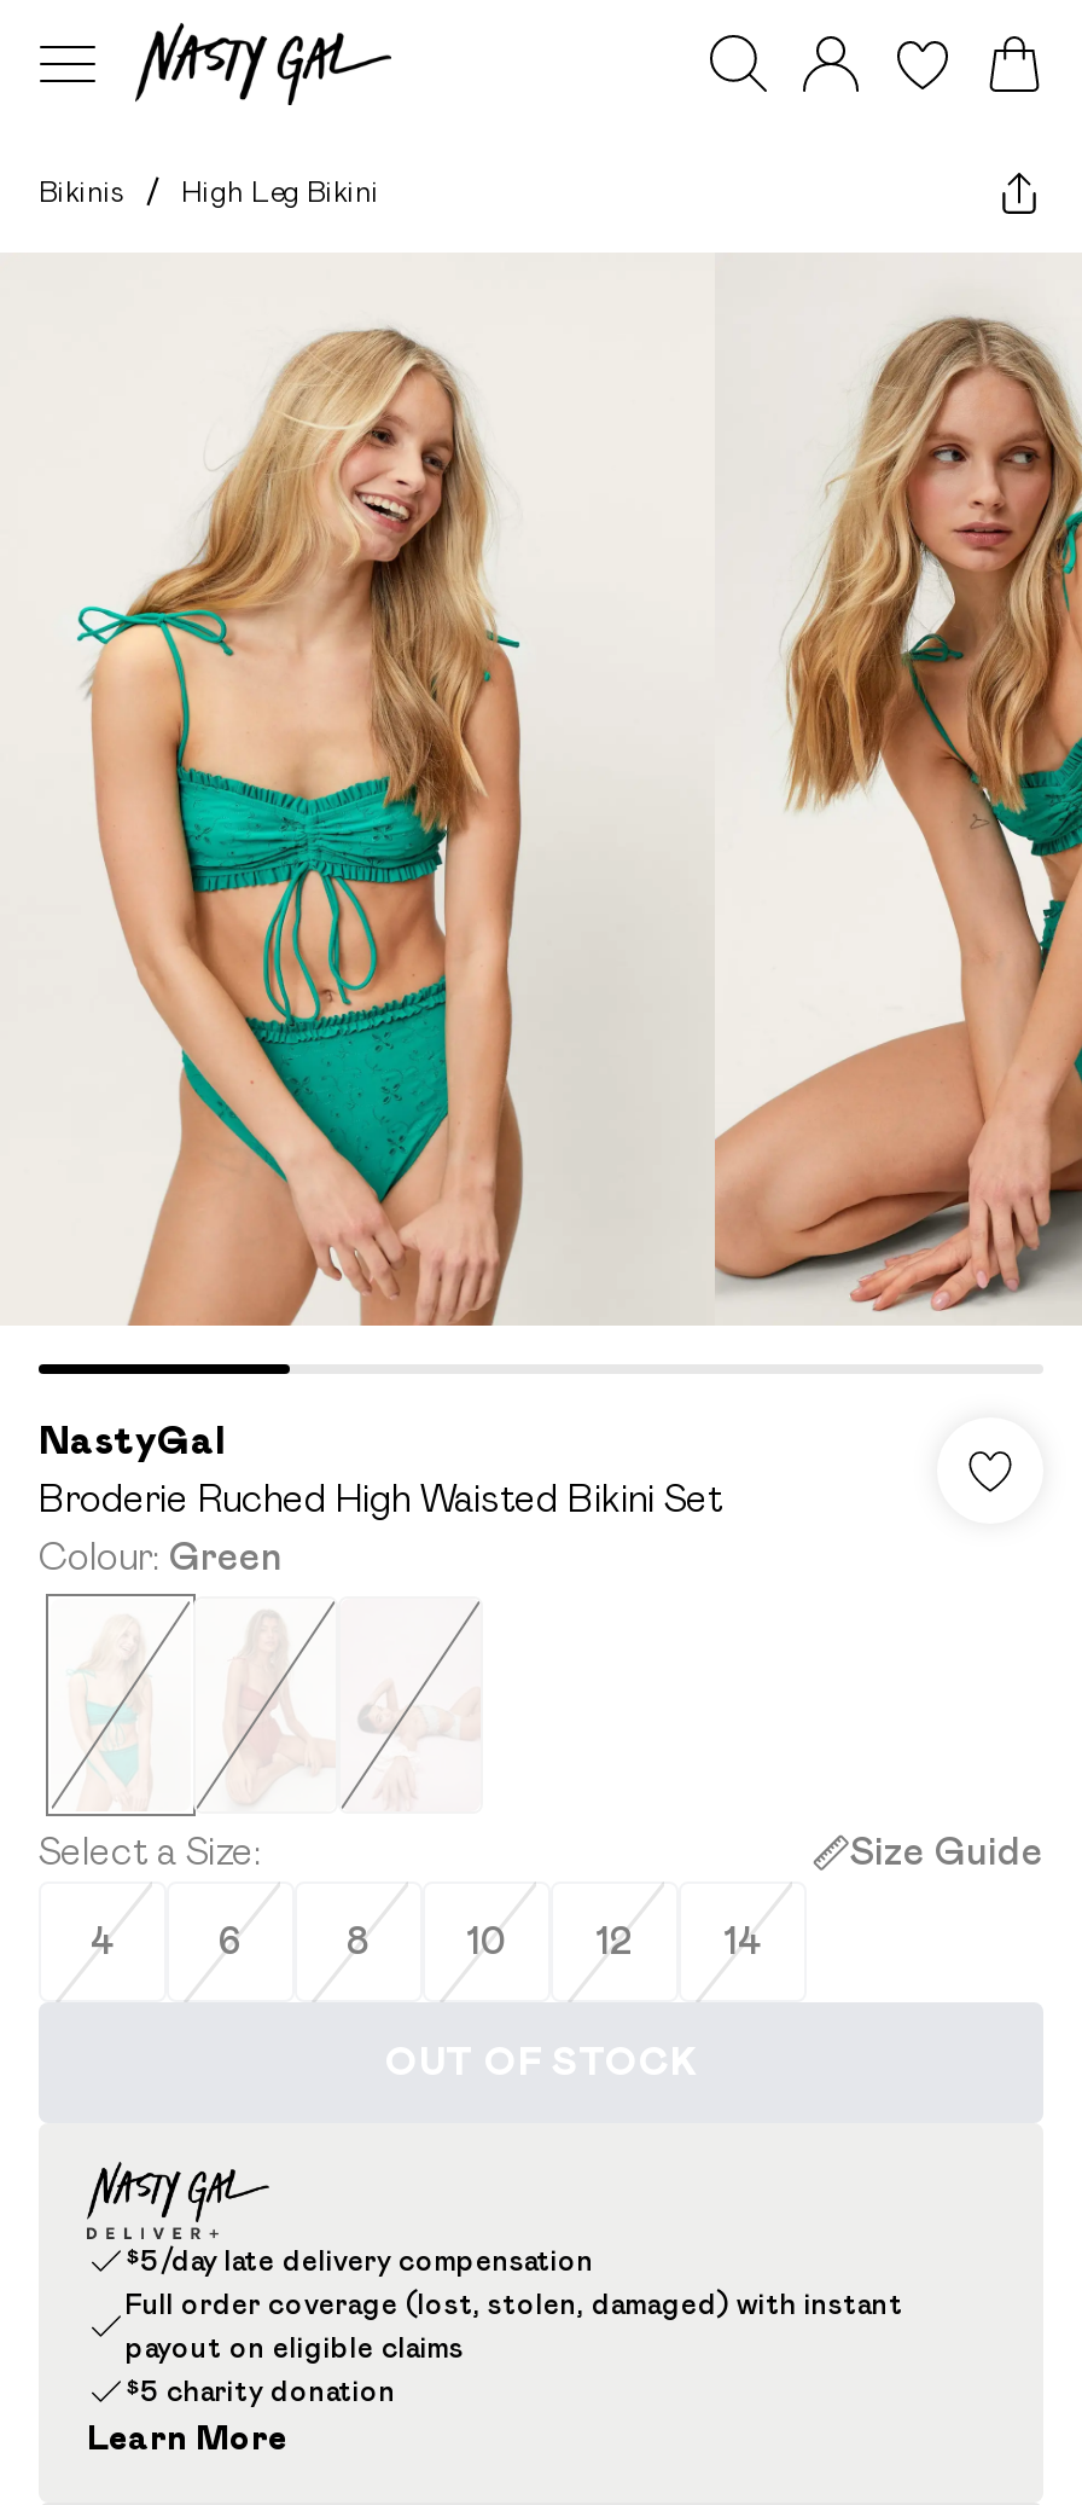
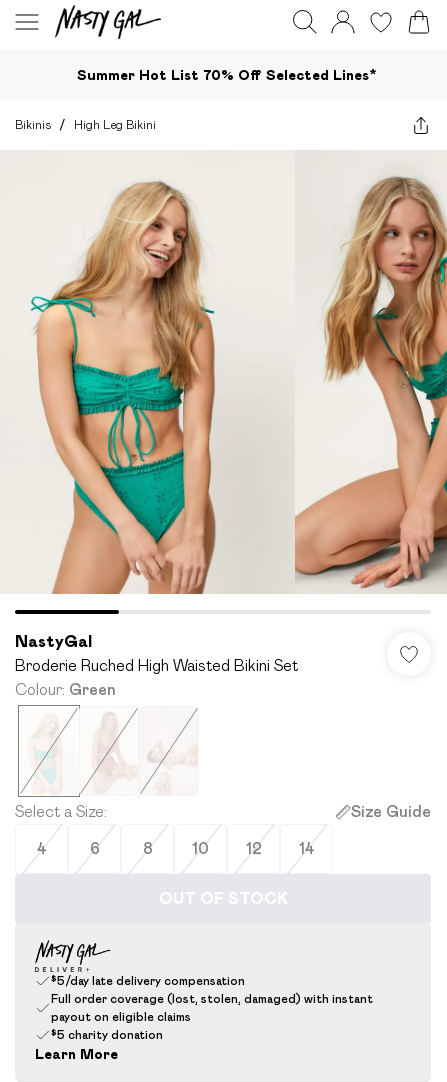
+ Summer Hot List 70% Off Selected Lines*
